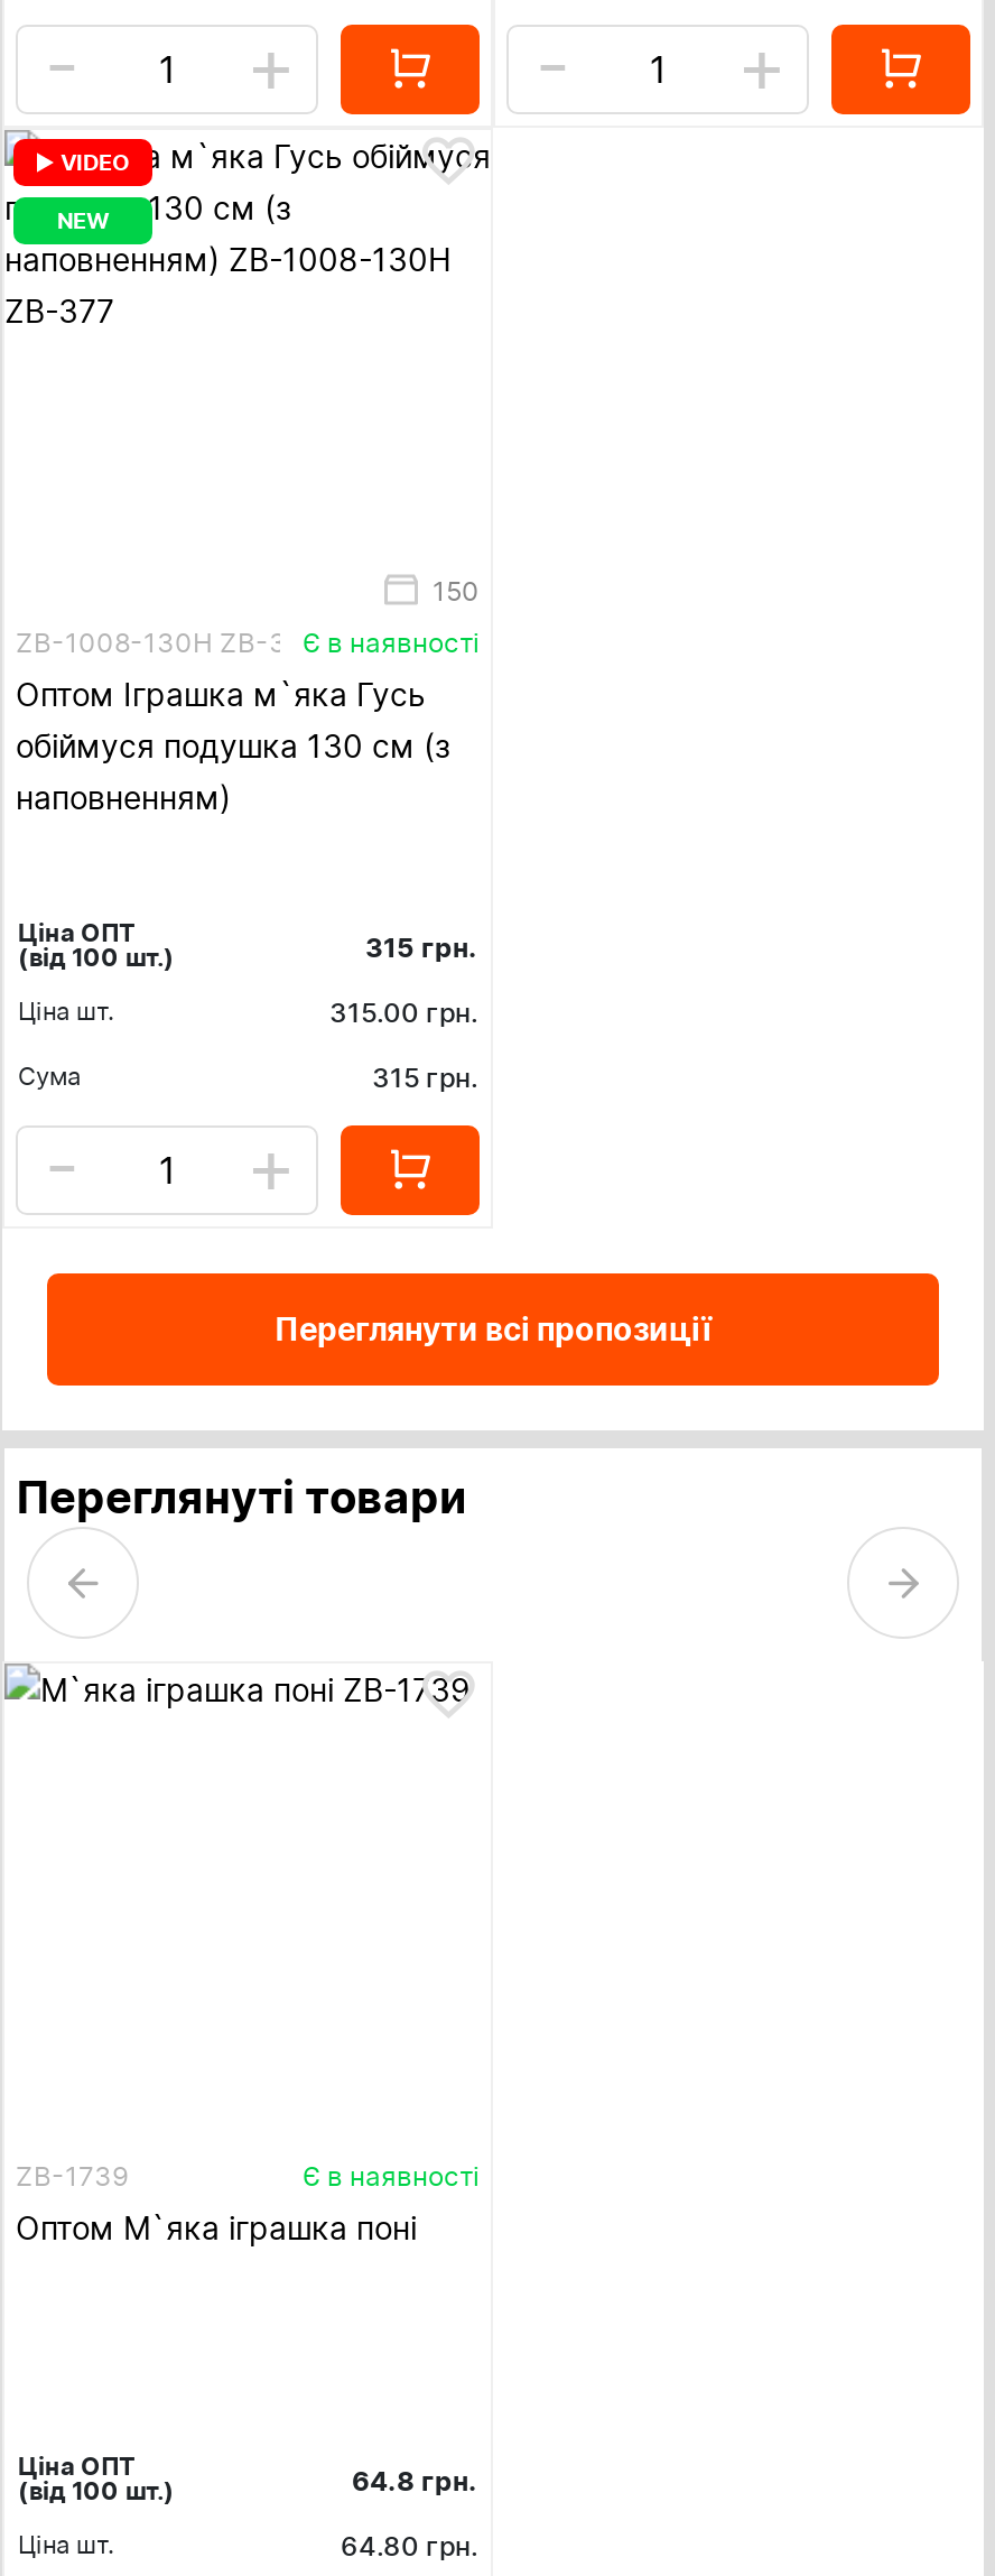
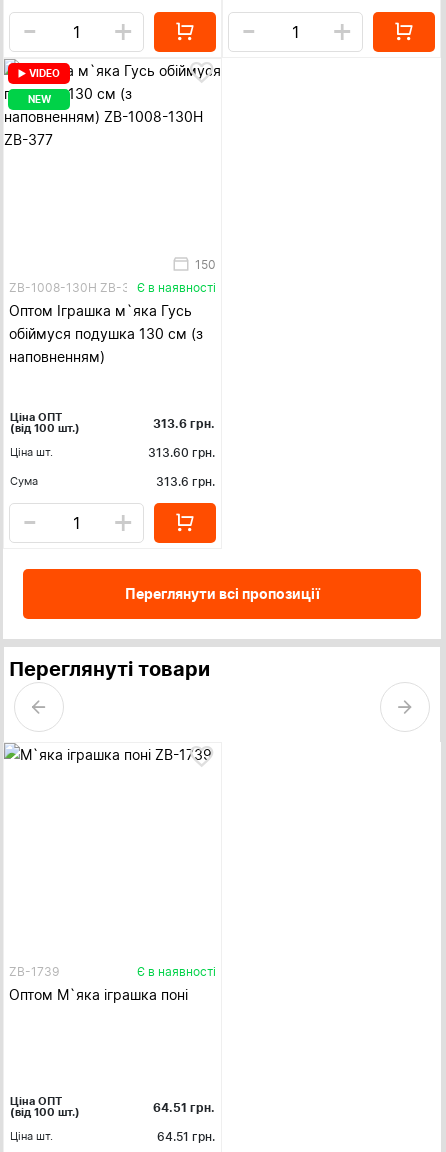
- 315 грн.
+ 313.6 грн.

- 315.00 грн.
+ 313.60 грн.

- 315 грн.
+ 313.6 грн.

- 64.8 грн.
+ 64.51 грн.

- 64.80 грн.
+ 64.51 грн.
